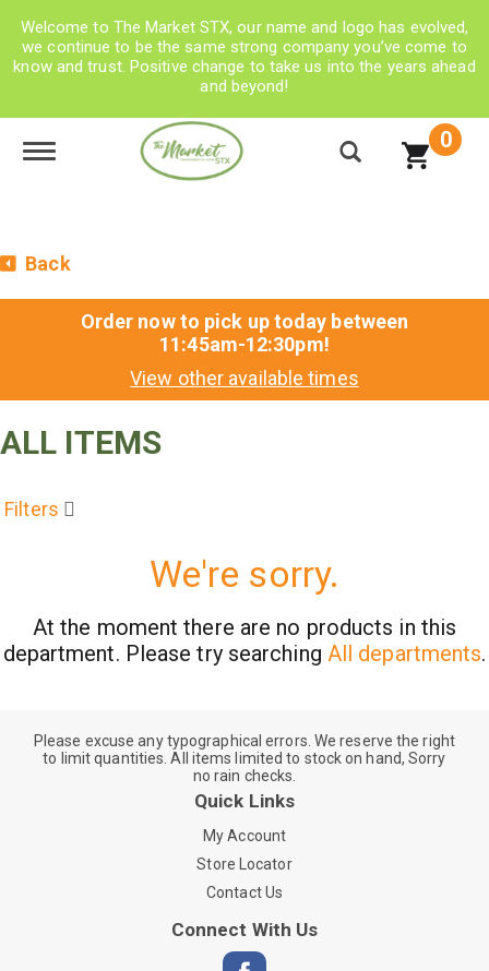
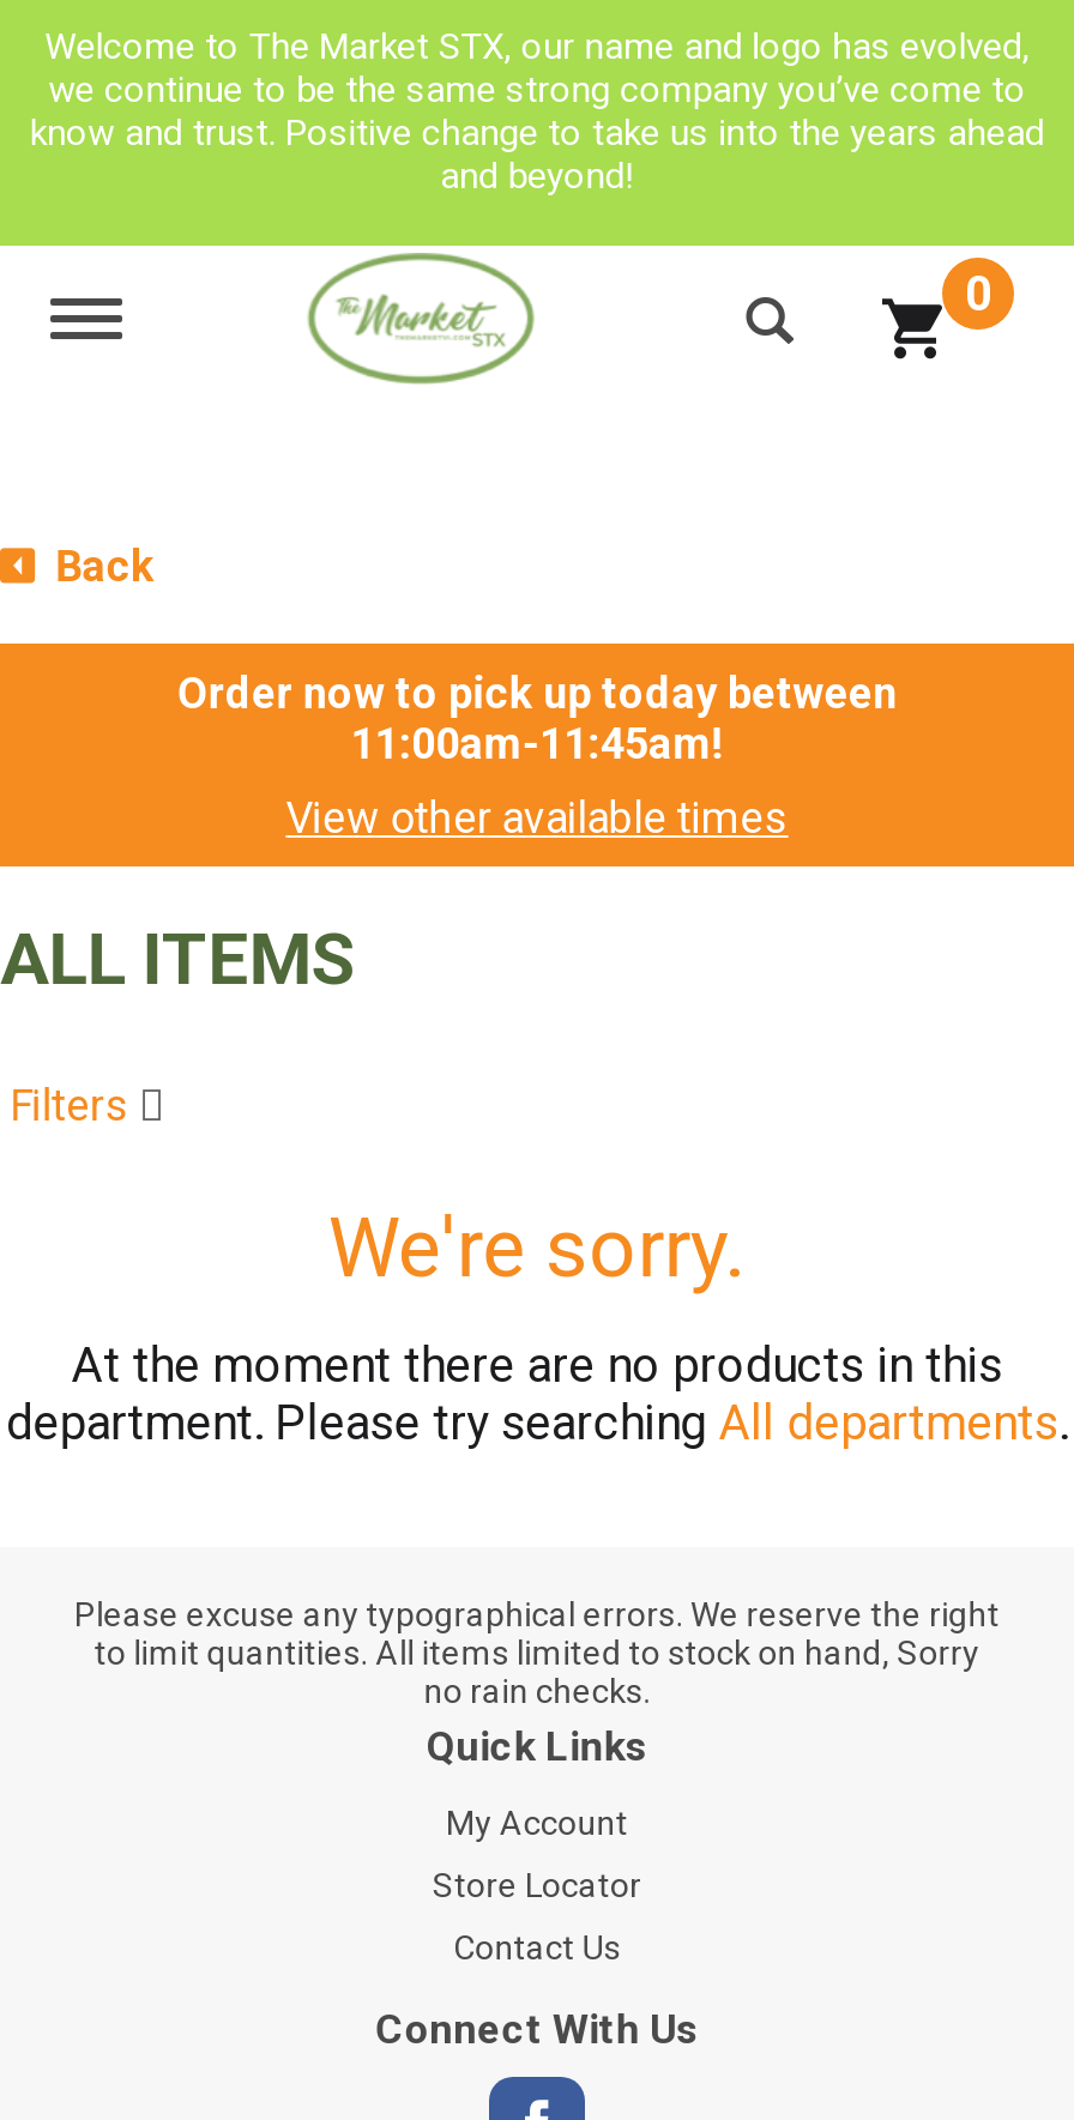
- 11:45am-12:30pm!
+ 11:00am-11:45am!
